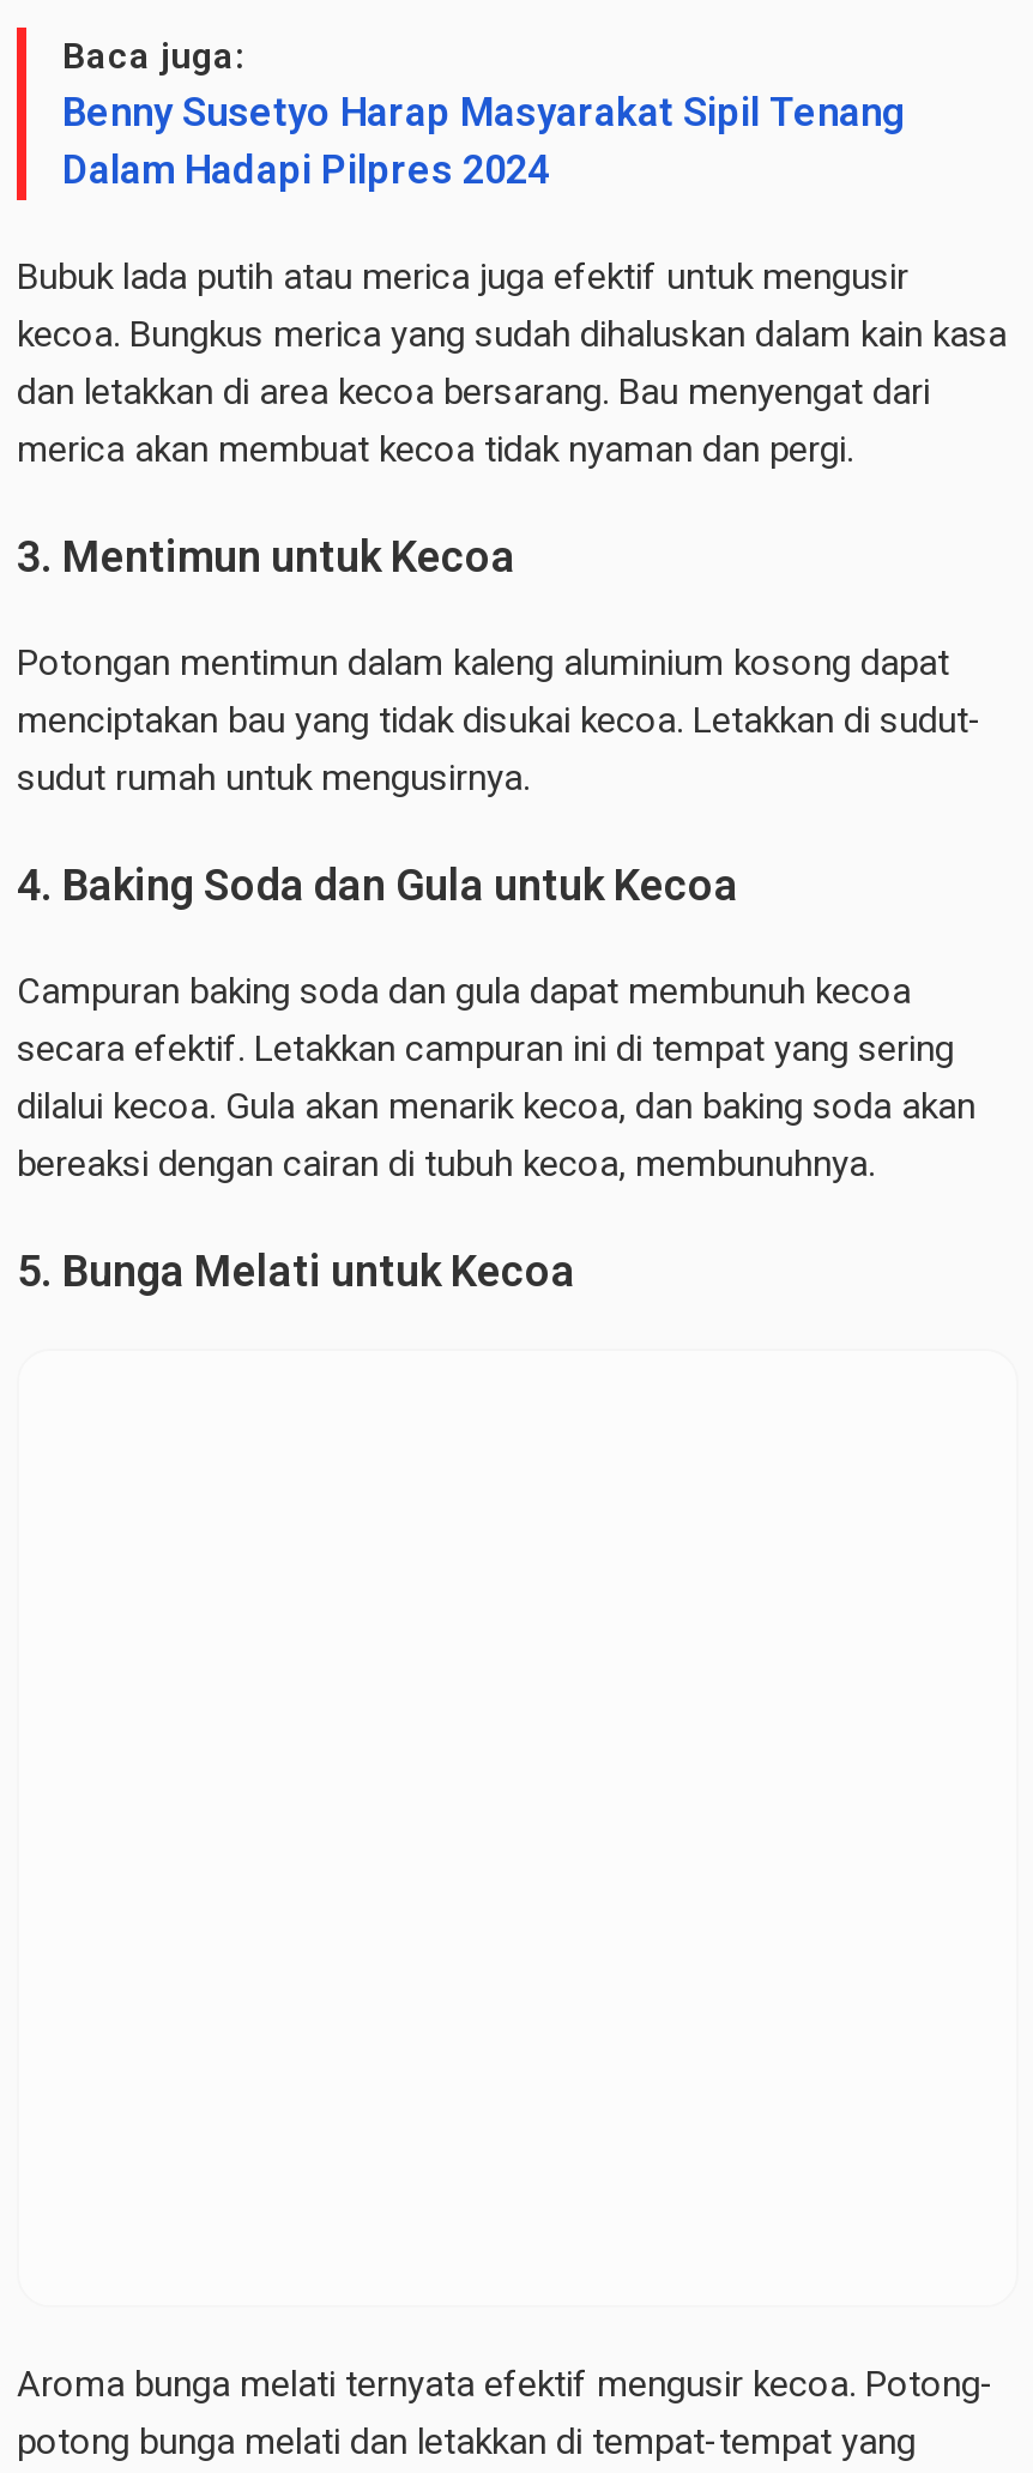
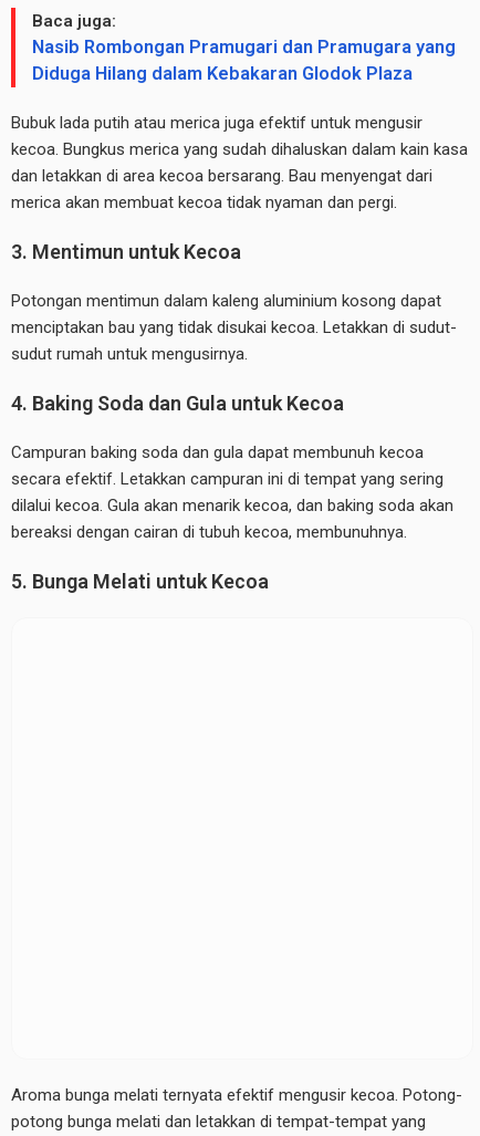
- Benny Susetyo Harap Masyarakat Sipil Tenang
- Dalam Hadapi Pilpres 2024
+ Nasib Rombongan Pramugari dan Pramugara yang
+ Diduga Hilang dalam Kebakaran Glodok Plaza
